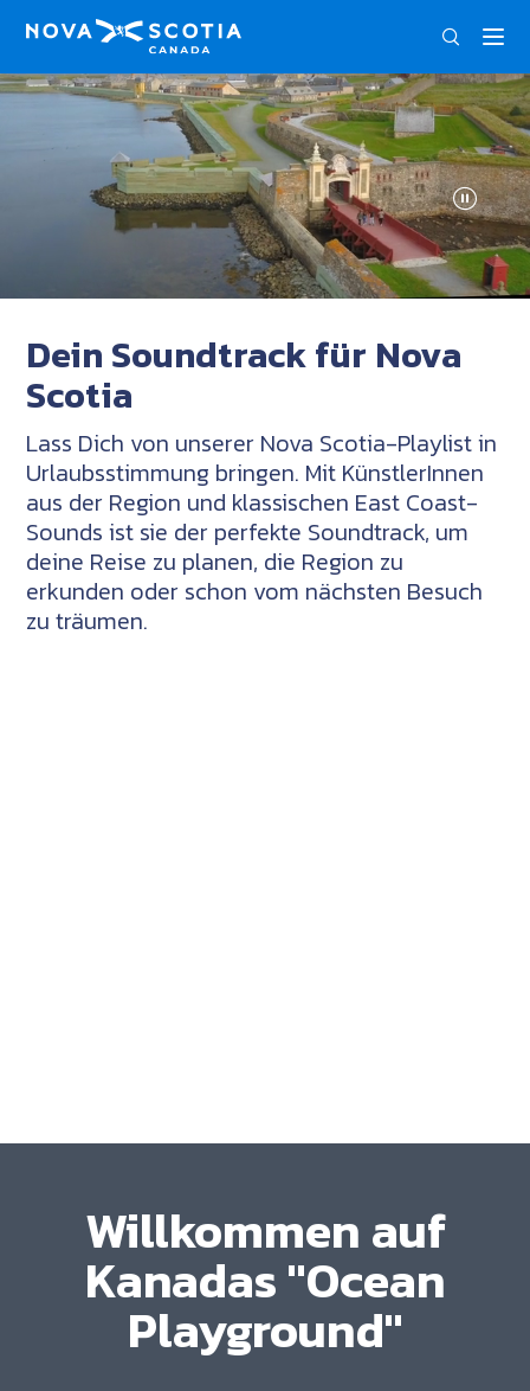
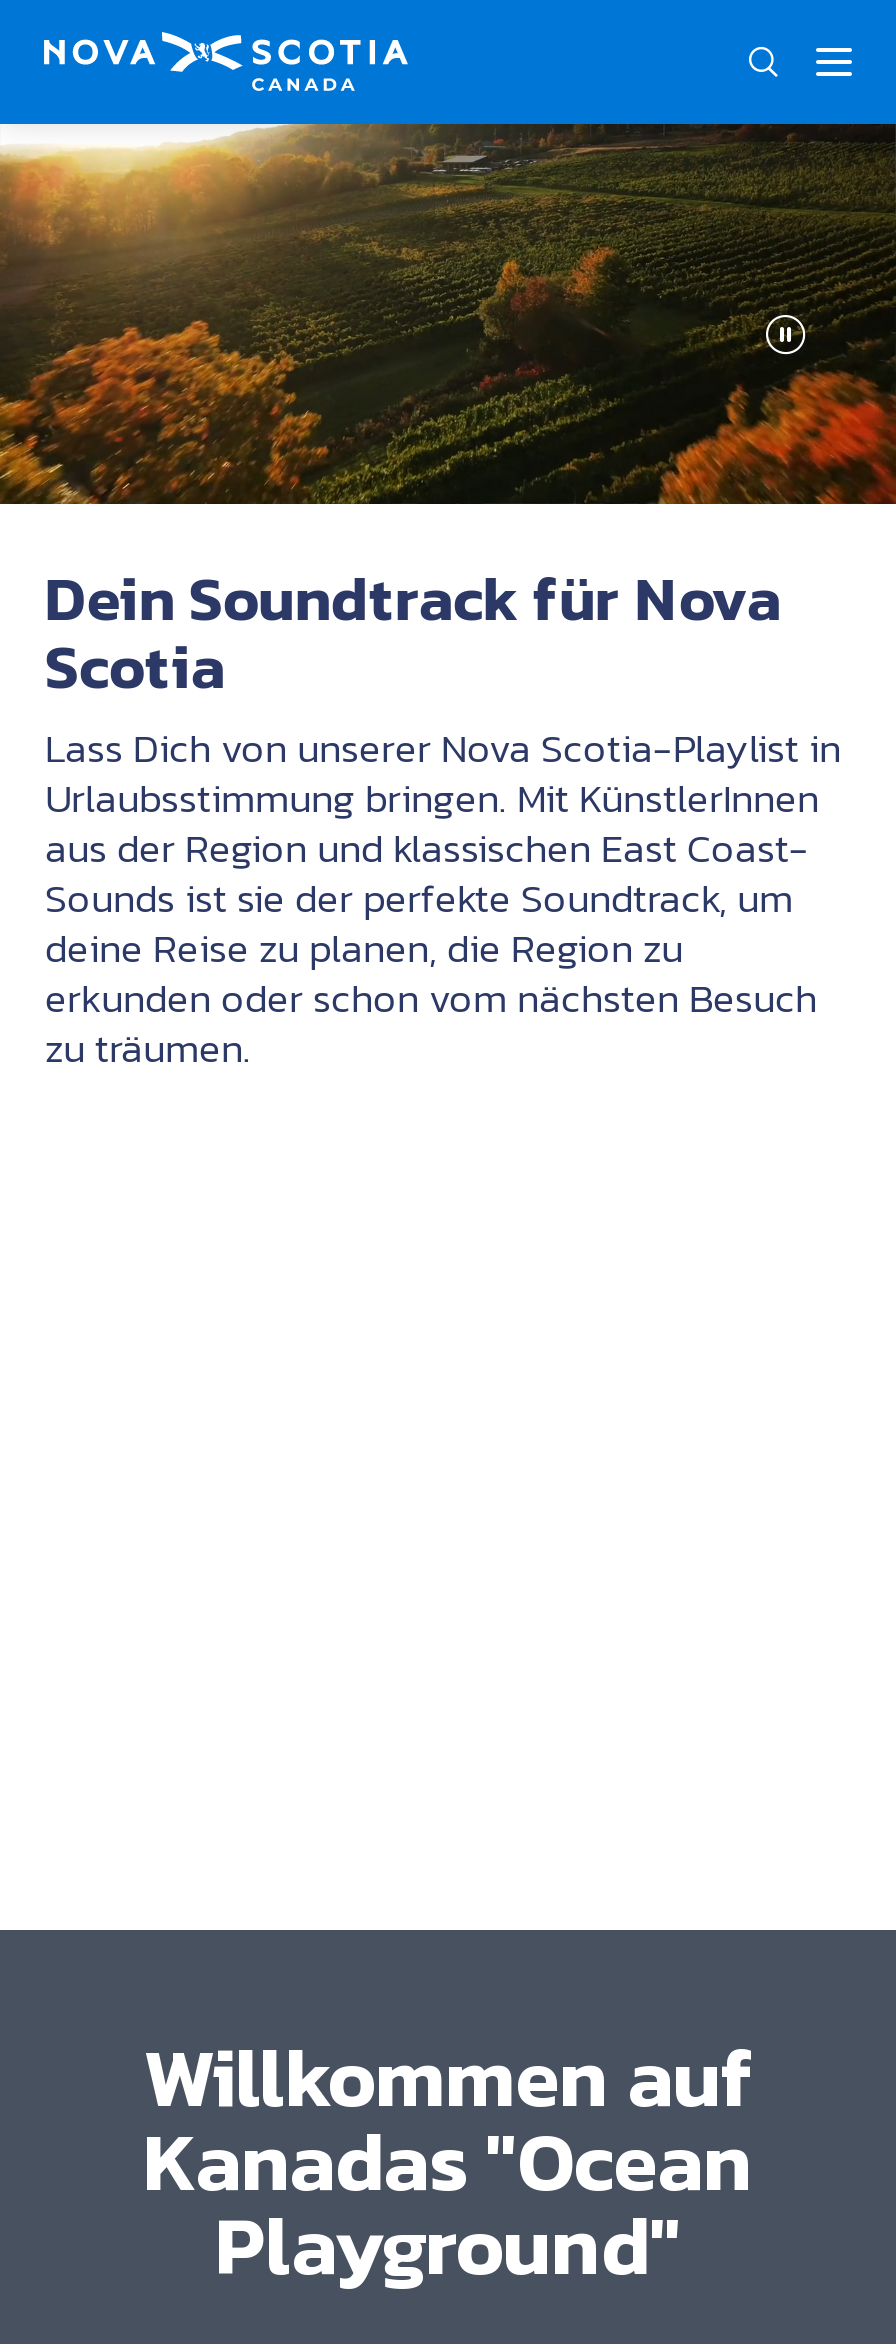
- [image]
+ [image]
